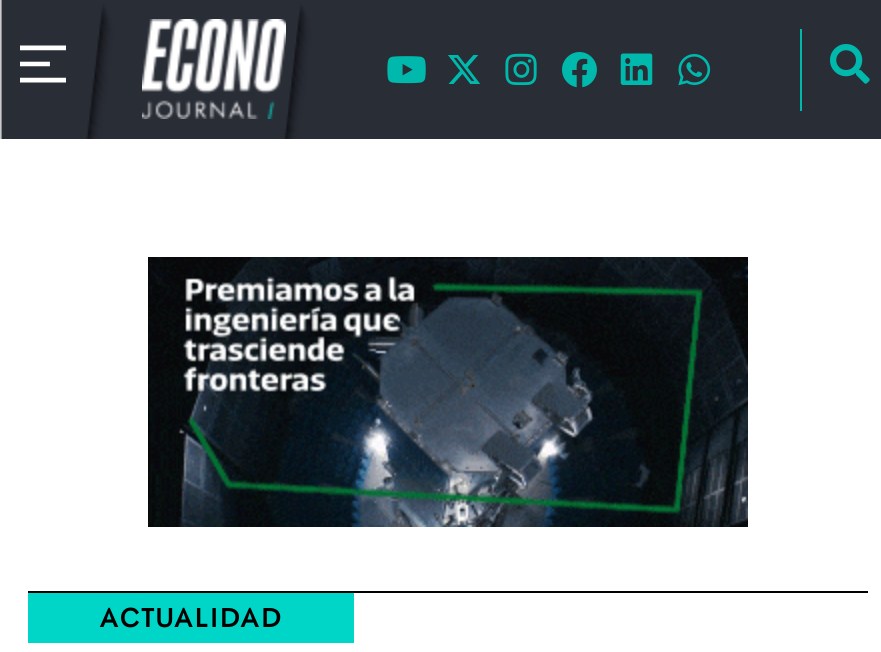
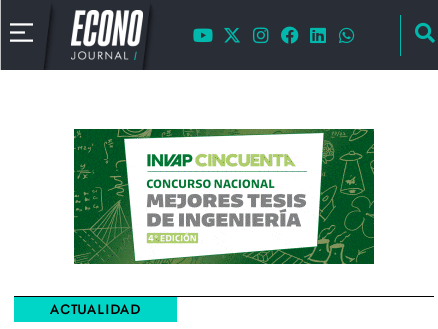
- [image]
+ [image]
